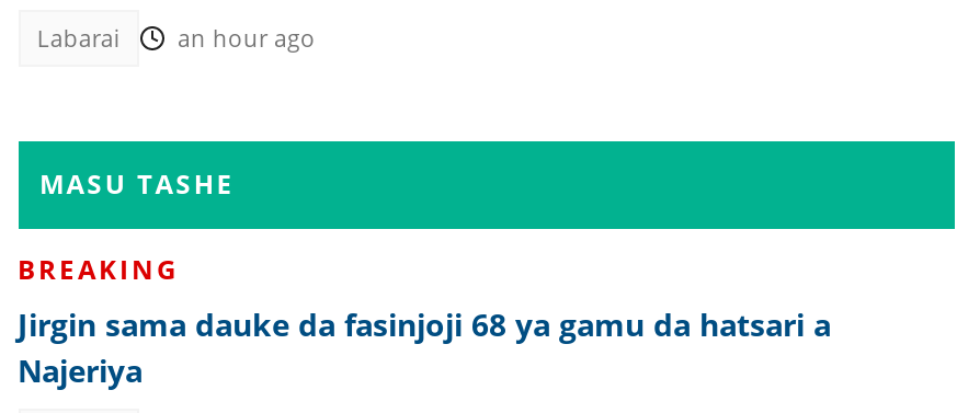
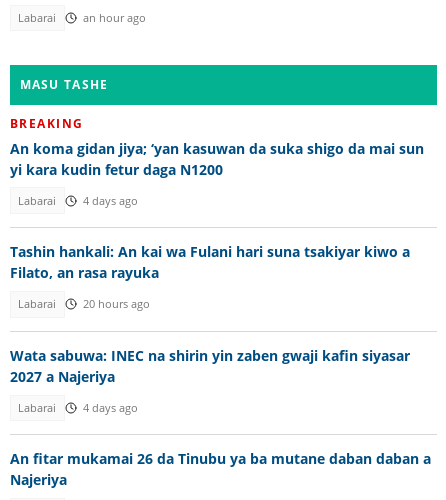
- Jirgin sama dauke da fasinjoji 68 ya gamu da hatsari a
+ An koma gidan jiya; ‘yan kasuwan da suka shigo da mai sun
+ yi kara kudin fetur daga N1200
+ Labarai
+ 4 days ago
+ Tashin hankali: An kai wa Fulani hari suna tsakiyar kiwo a
+ Filato, an rasa rayuka
+ Labarai
+ 20 hours ago
+ Wata sabuwa: INEC na shirin yin zaben gwaji kafin siyasar
+ 2027 a Najeriya
+ Labarai
+ 4 days ago
+ An fitar mukamai 26 da Tinubu ya ba mutane daban daban a
